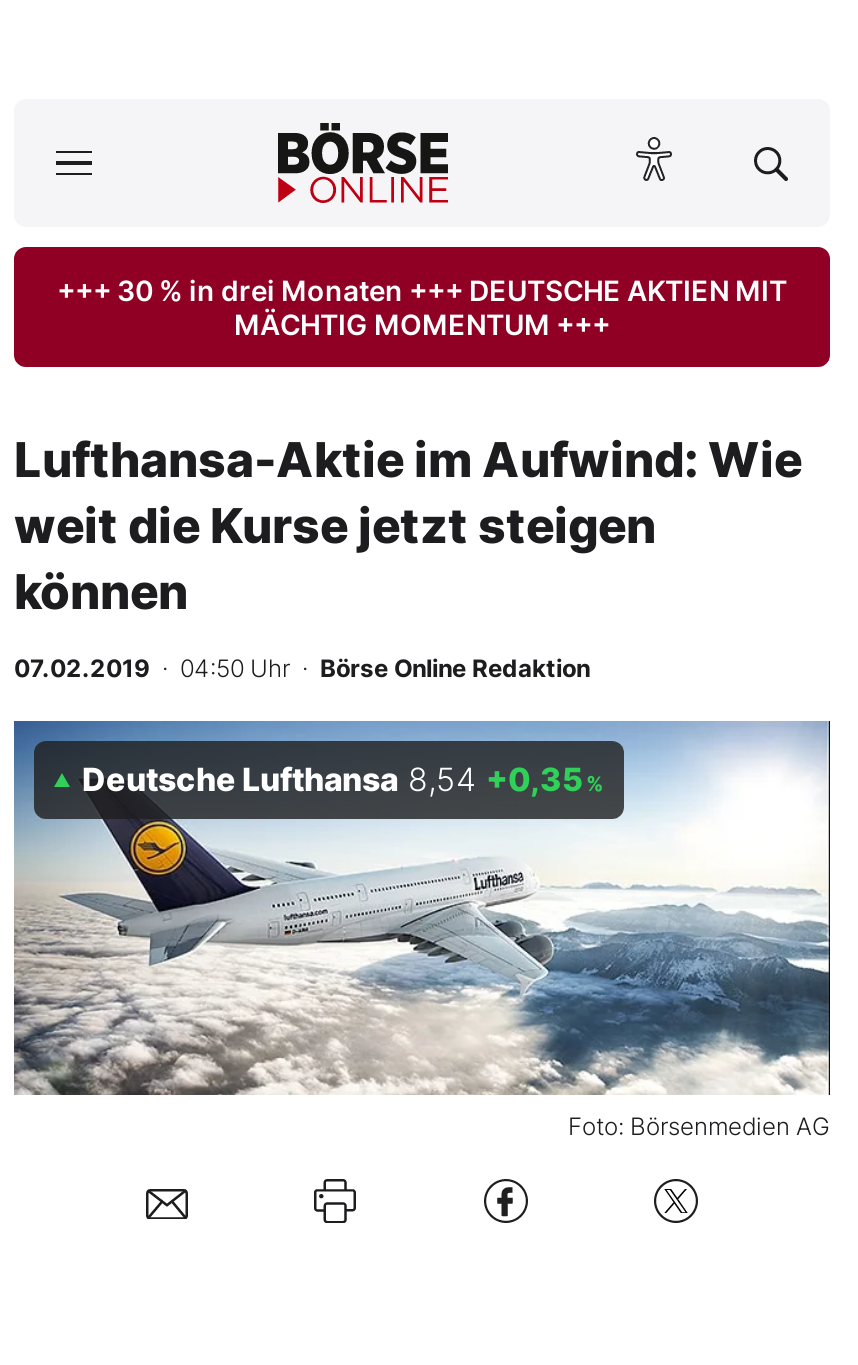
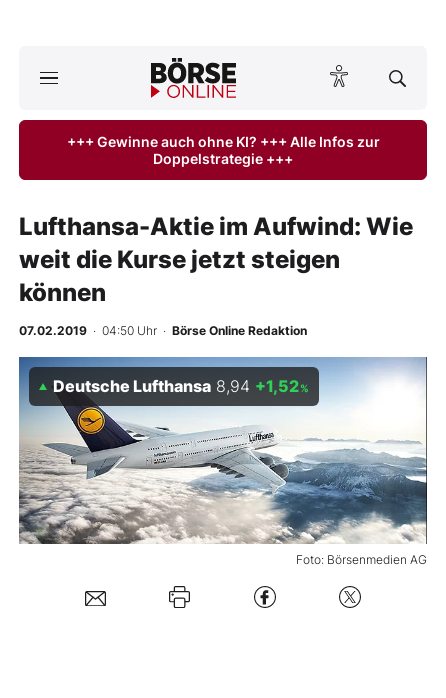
- +++ 30 % in drei Monaten +++ DEUTSCHE AKTIEN MIT
- MÄCHTIG MOMENTUM +++
+ +++ Gewinne auch ohne KI? +++ Alle Infos zur
+ Doppelstrategie +++

- Deutsche Lufthansa 8,54 +0,35%
+ Deutsche Lufthansa 8,94 +1,52%
